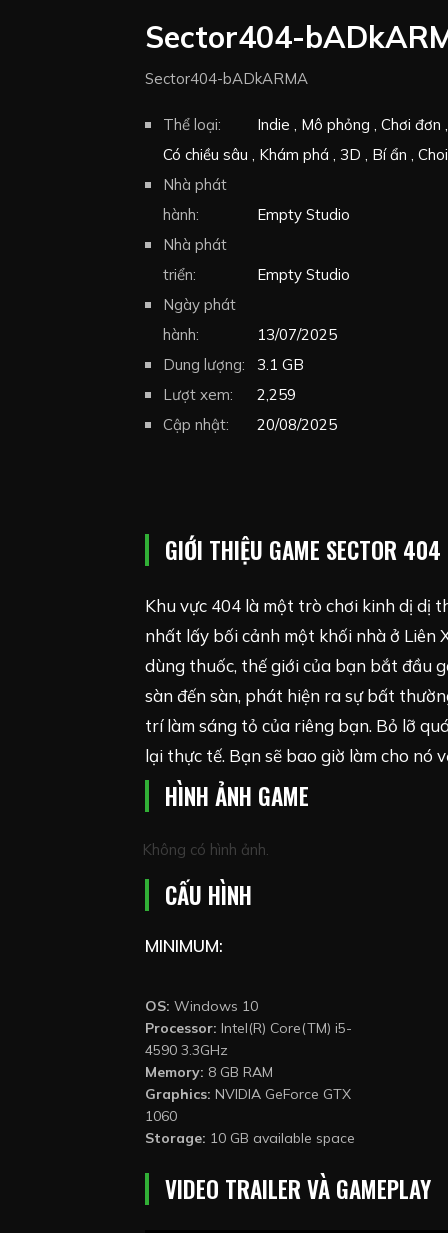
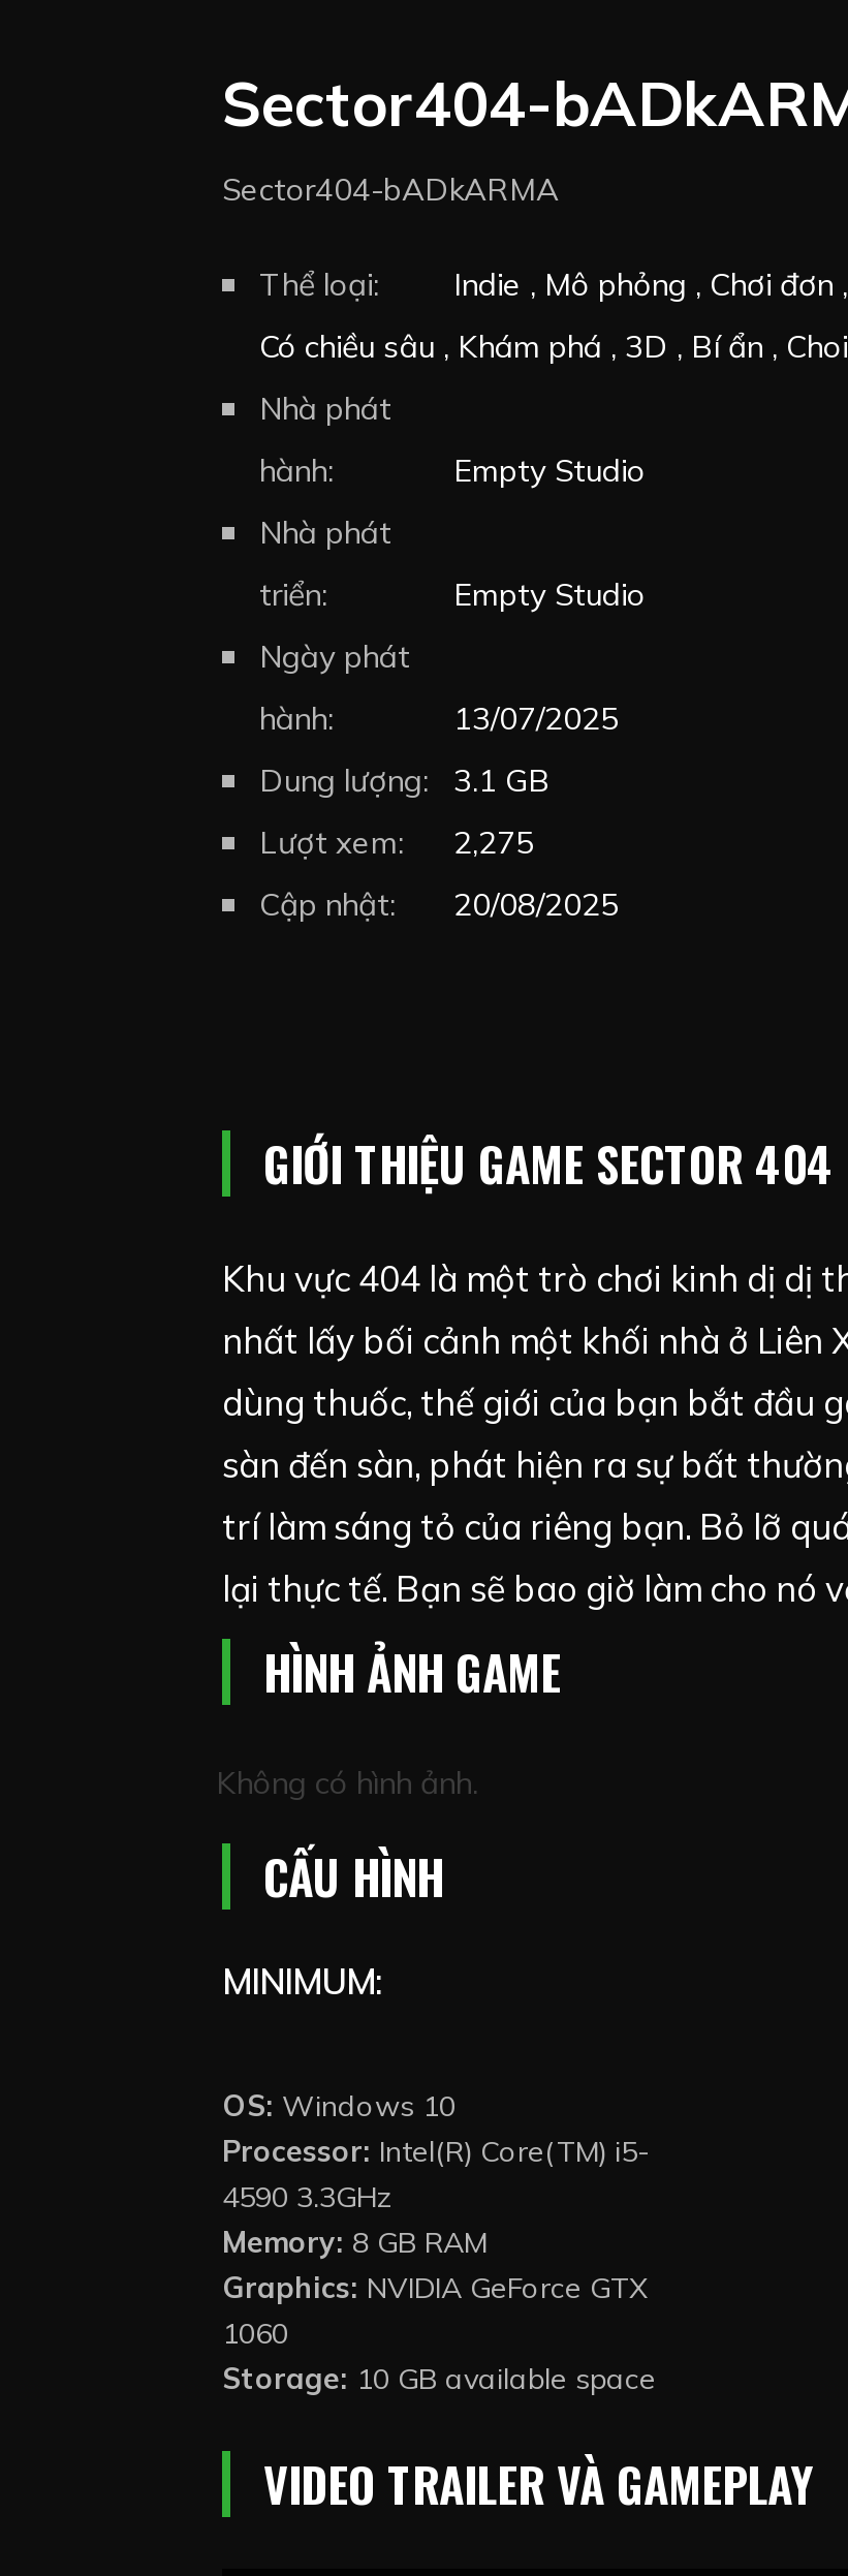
- Lượt xem: 2,259
+ Lượt xem: 2,275
